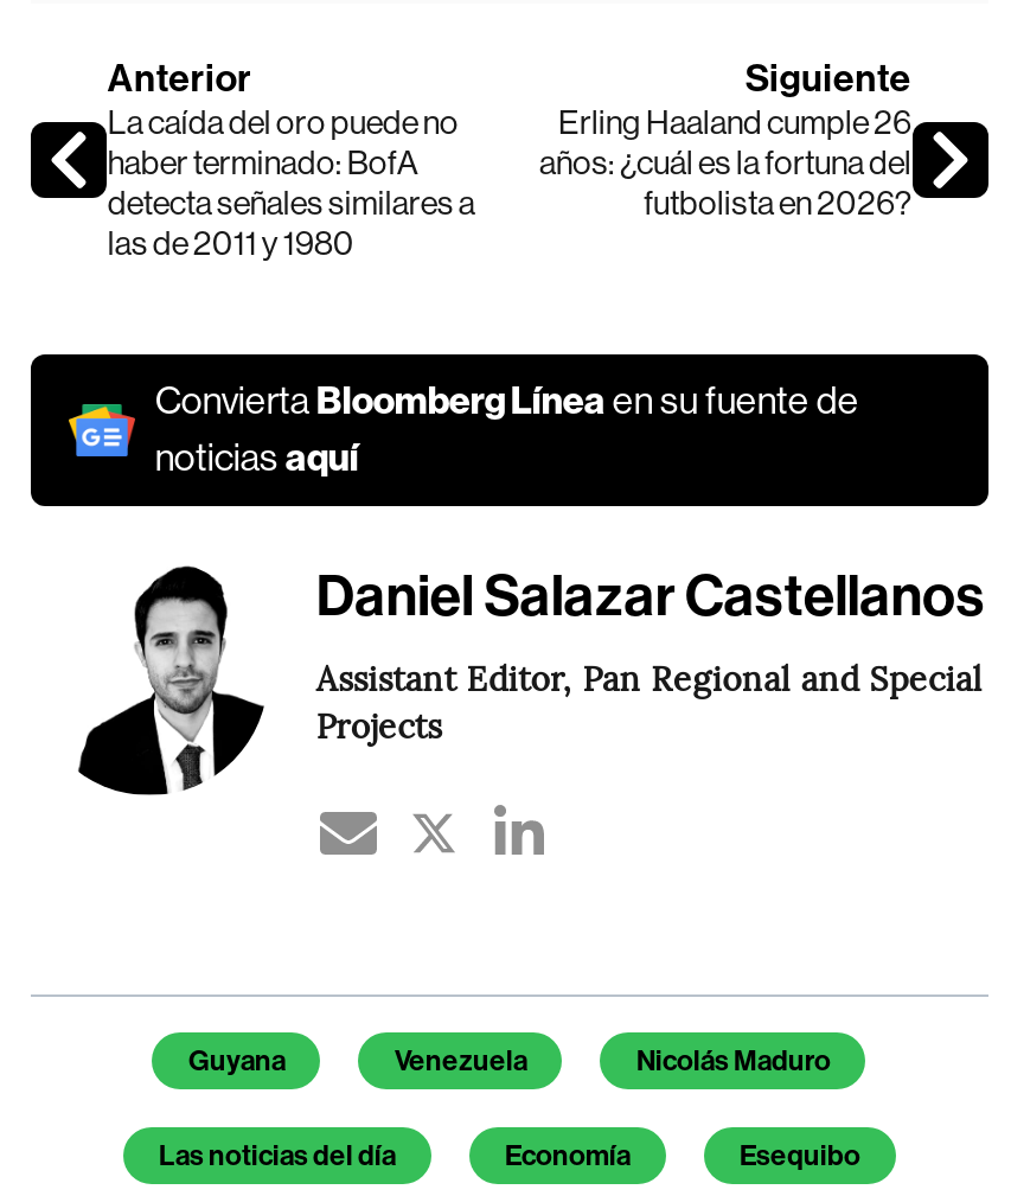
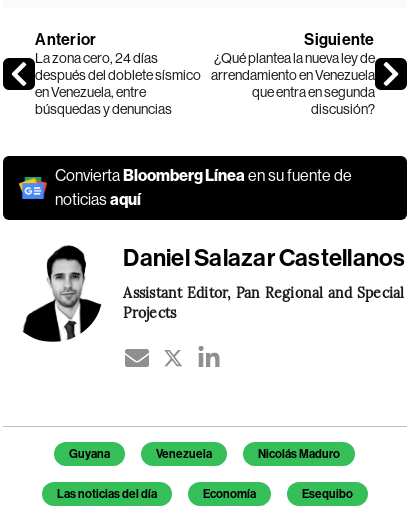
- La caída del oro puede no
- haber terminado: BofA
- detecta señales similares a
- las de 2011 y 1980
+ La zona cero, 24 días
+ después del doblete sísmico
+ en Venezuela, entre
+ búsquedas y denuncias

- Erling Haaland cumple 26
- años: ¿cuál es la fortuna del
- futbolista en 2026?
+ ¿Qué plantea la nueva ley de
+ arrendamiento en Venezuela
+ que entra en segunda
+ discusión?
